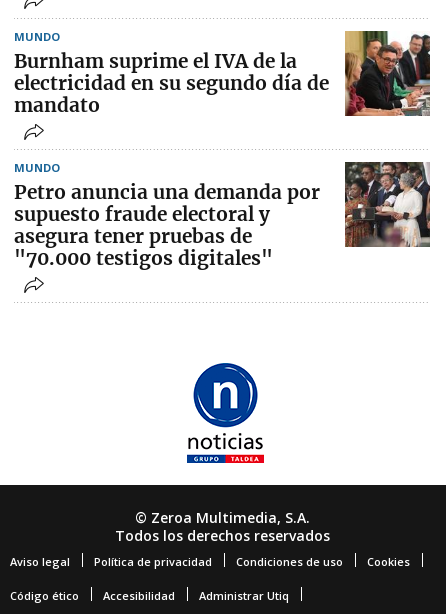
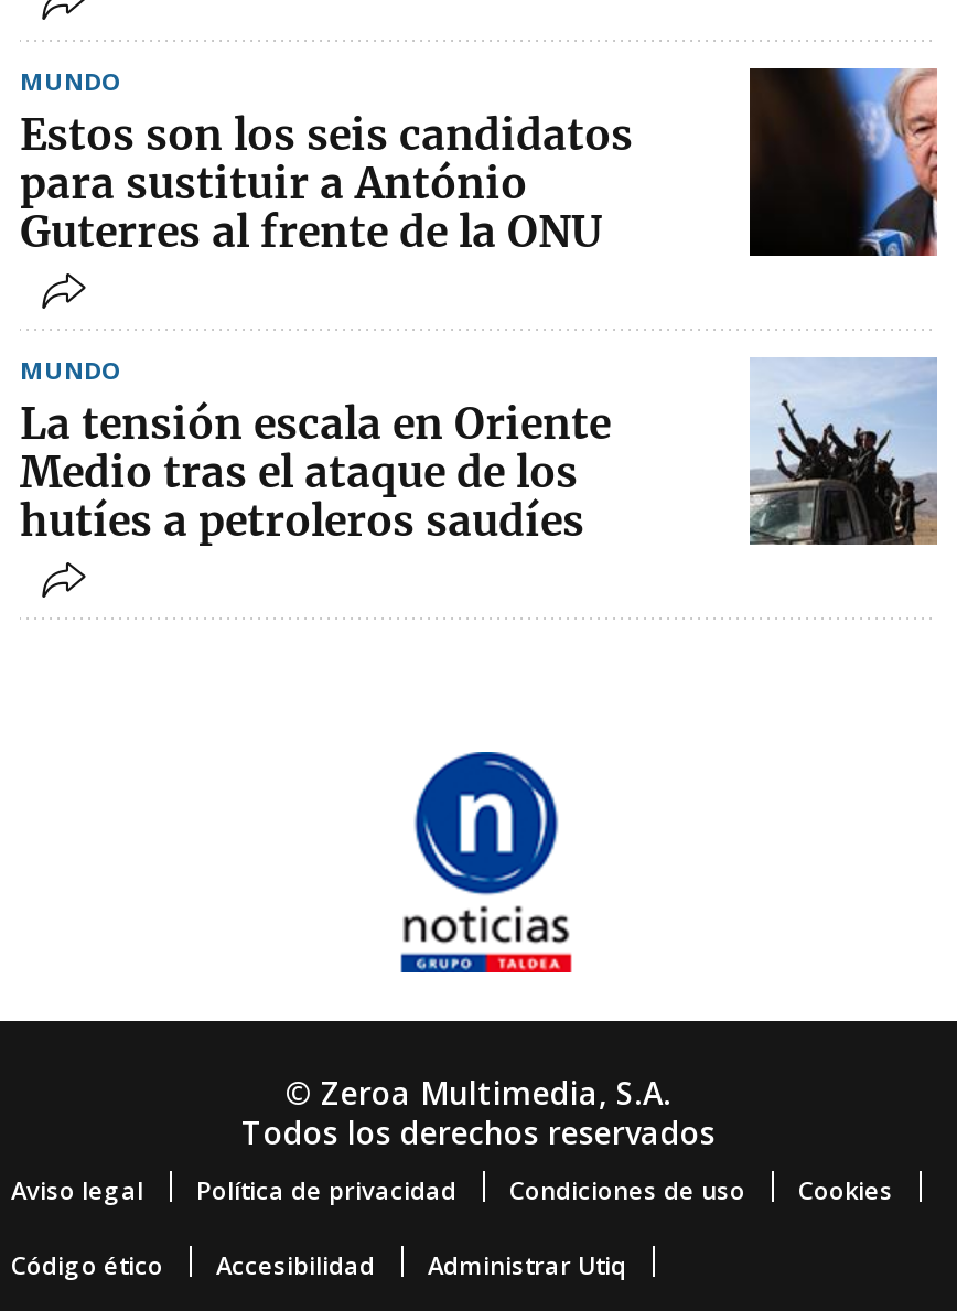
- [image]
+ [image]

- Burnham suprime el IVA de la
- electricidad en su segundo día de
- mandato
+ Estos son los seis candidatos
+ para sustituir a António
+ Guterres al frente de la ONU

- [image]
+ [image]

- Petro anuncia una demanda por
- supuesto fraude electoral y
- asegura tener pruebas de
- "70.000 testigos digitales"
+ La tensión escala en Oriente
+ Medio tras el ataque de los
+ hutíes a petroleros saudíes
